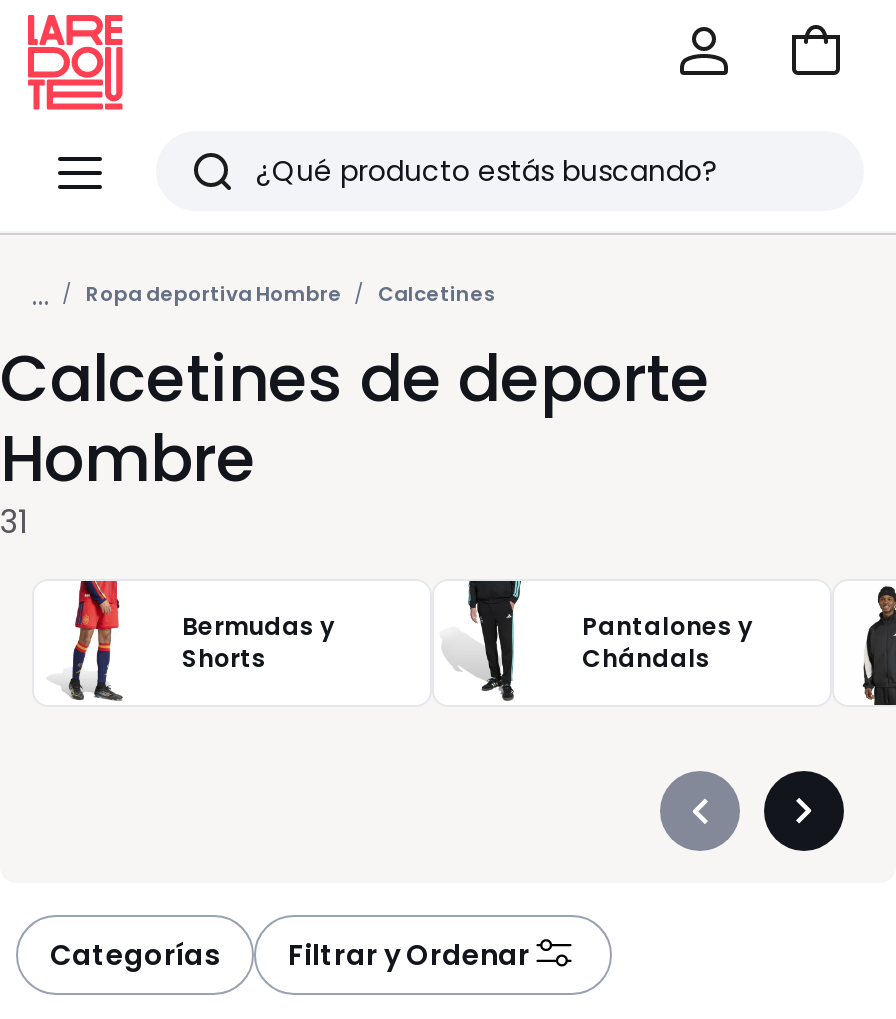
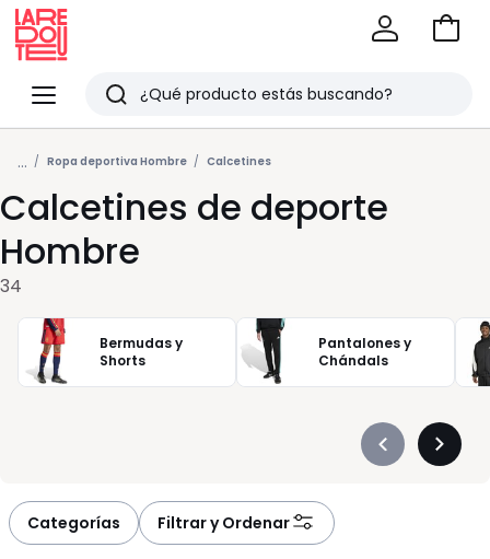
- 31
+ 34
